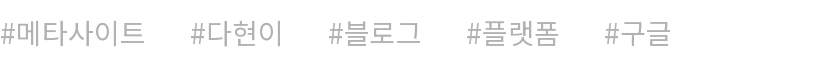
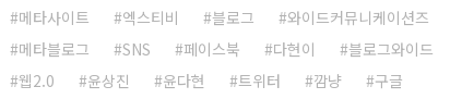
- 다현이
+ 엑스티비

- 플랫폼
+ 와이드커뮤니케이션즈
+ 메타블로그
+ SNS
+ 페이스북
+ 다현이
+ 블로그와이드
+ 웹2.0
+ 윤상진
+ 윤다현
+ 트위터
+ 깜냥
